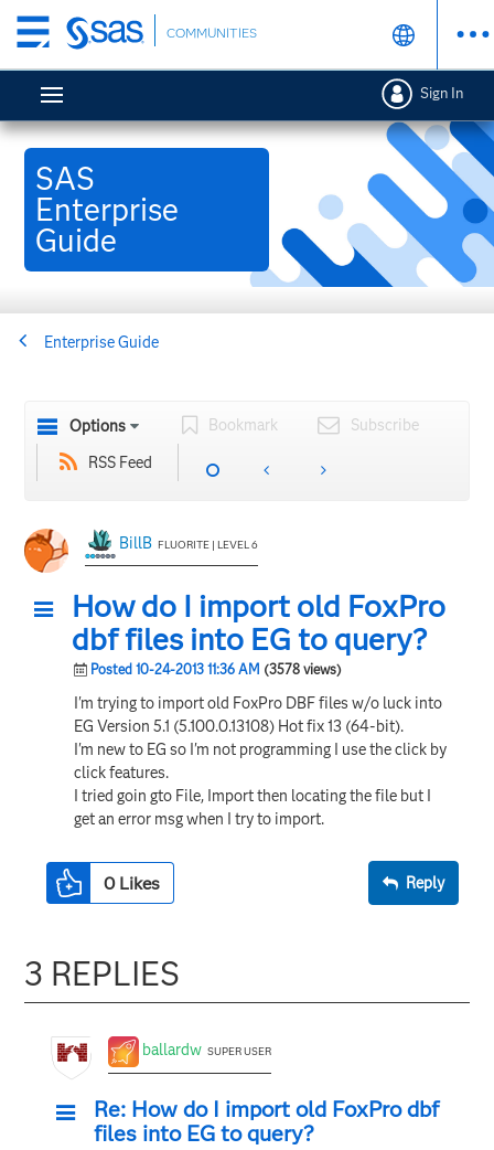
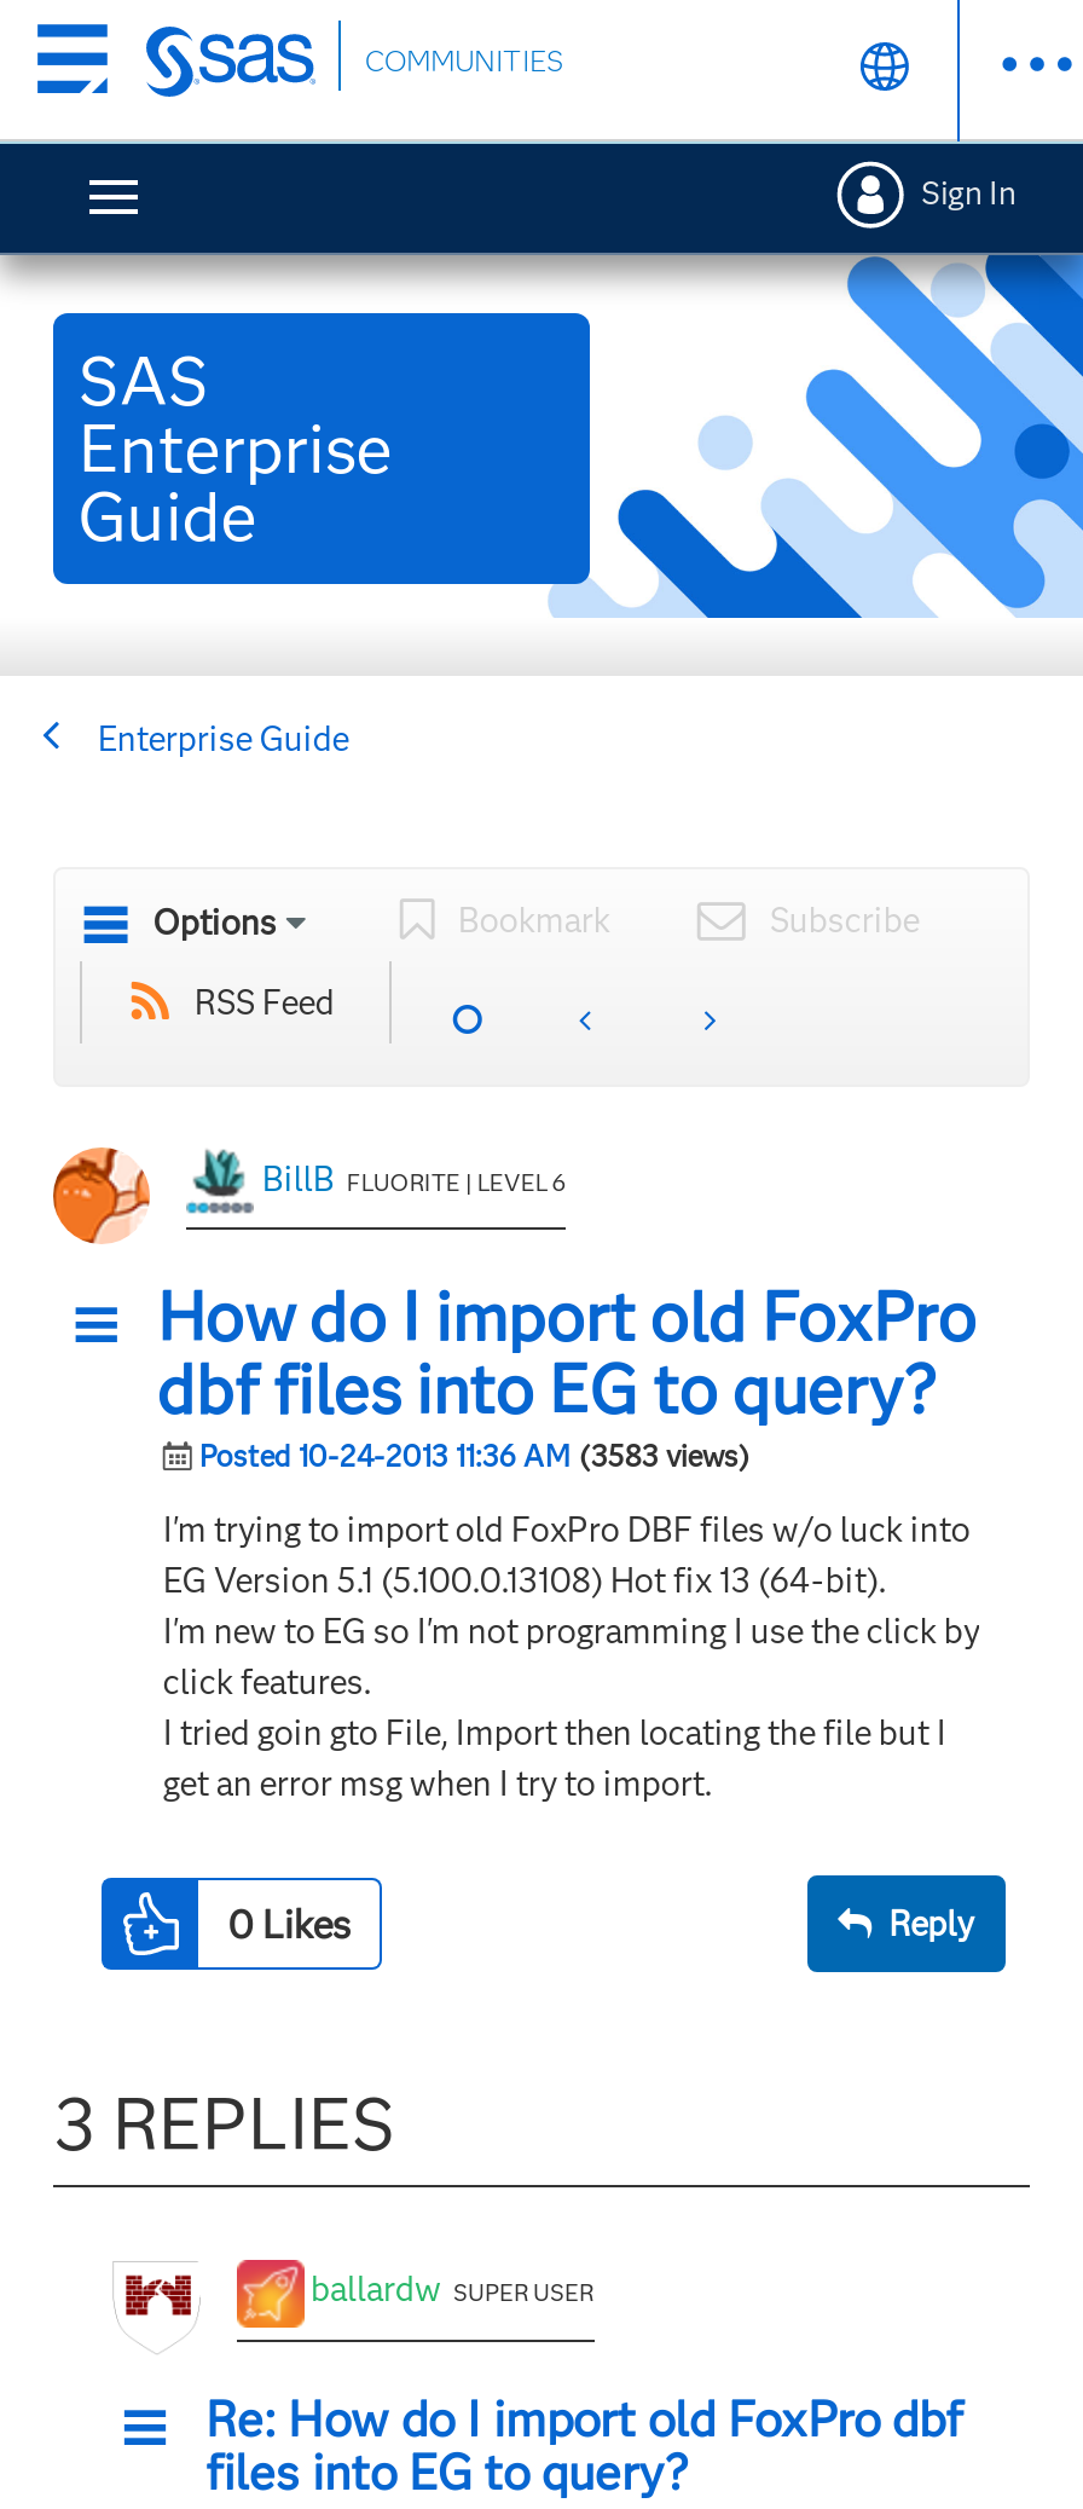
- Posted 10-24-2013 11:36 AM (3578 views)
+ Posted 10-24-2013 11:36 AM (3583 views)
